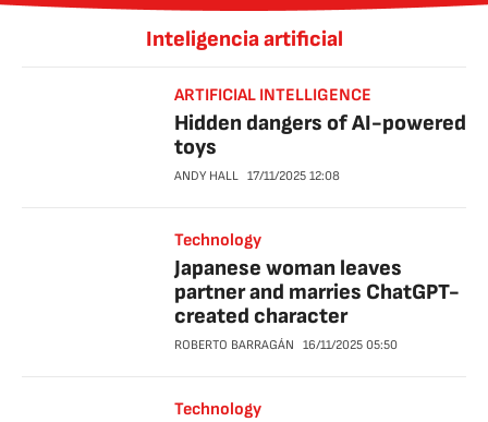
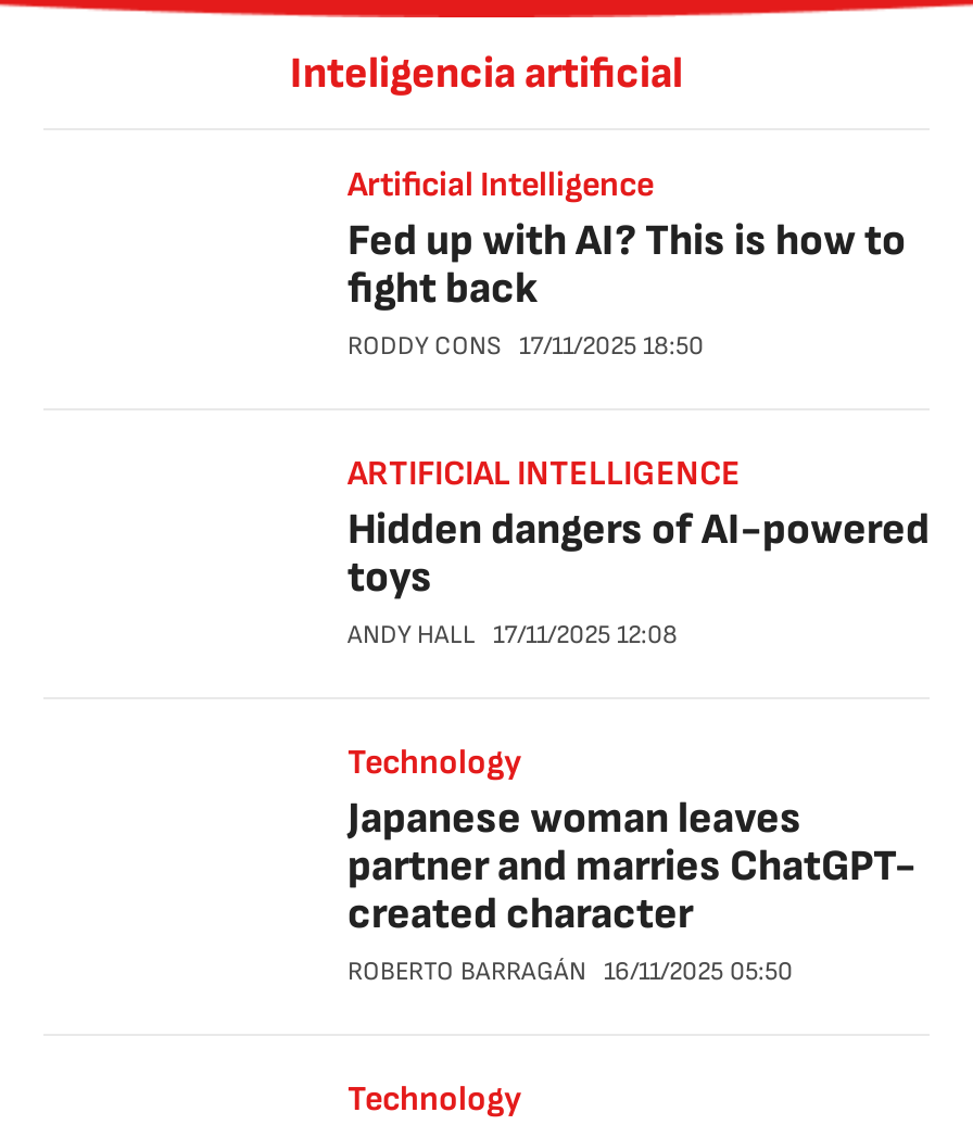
+ Artificial Intelligence
+ Fed up with AI? This is how to
+ fight back
+ RODDY CONS 17/11/2025 18:50
